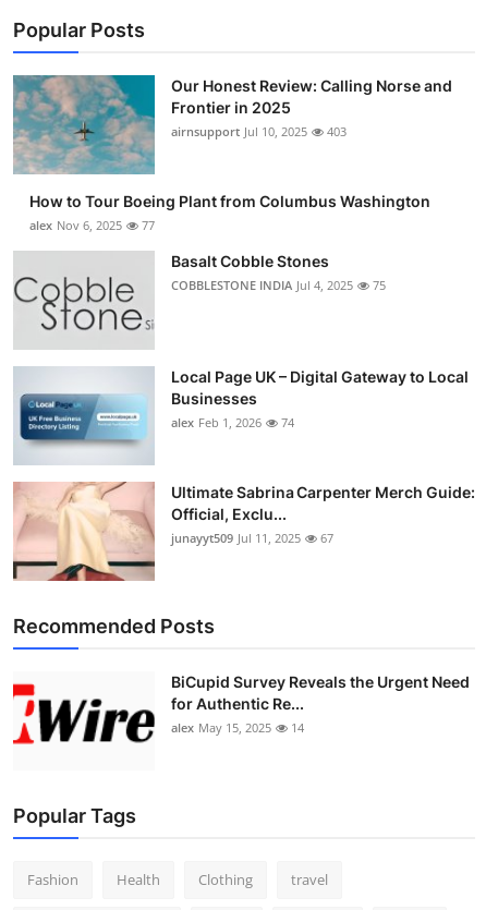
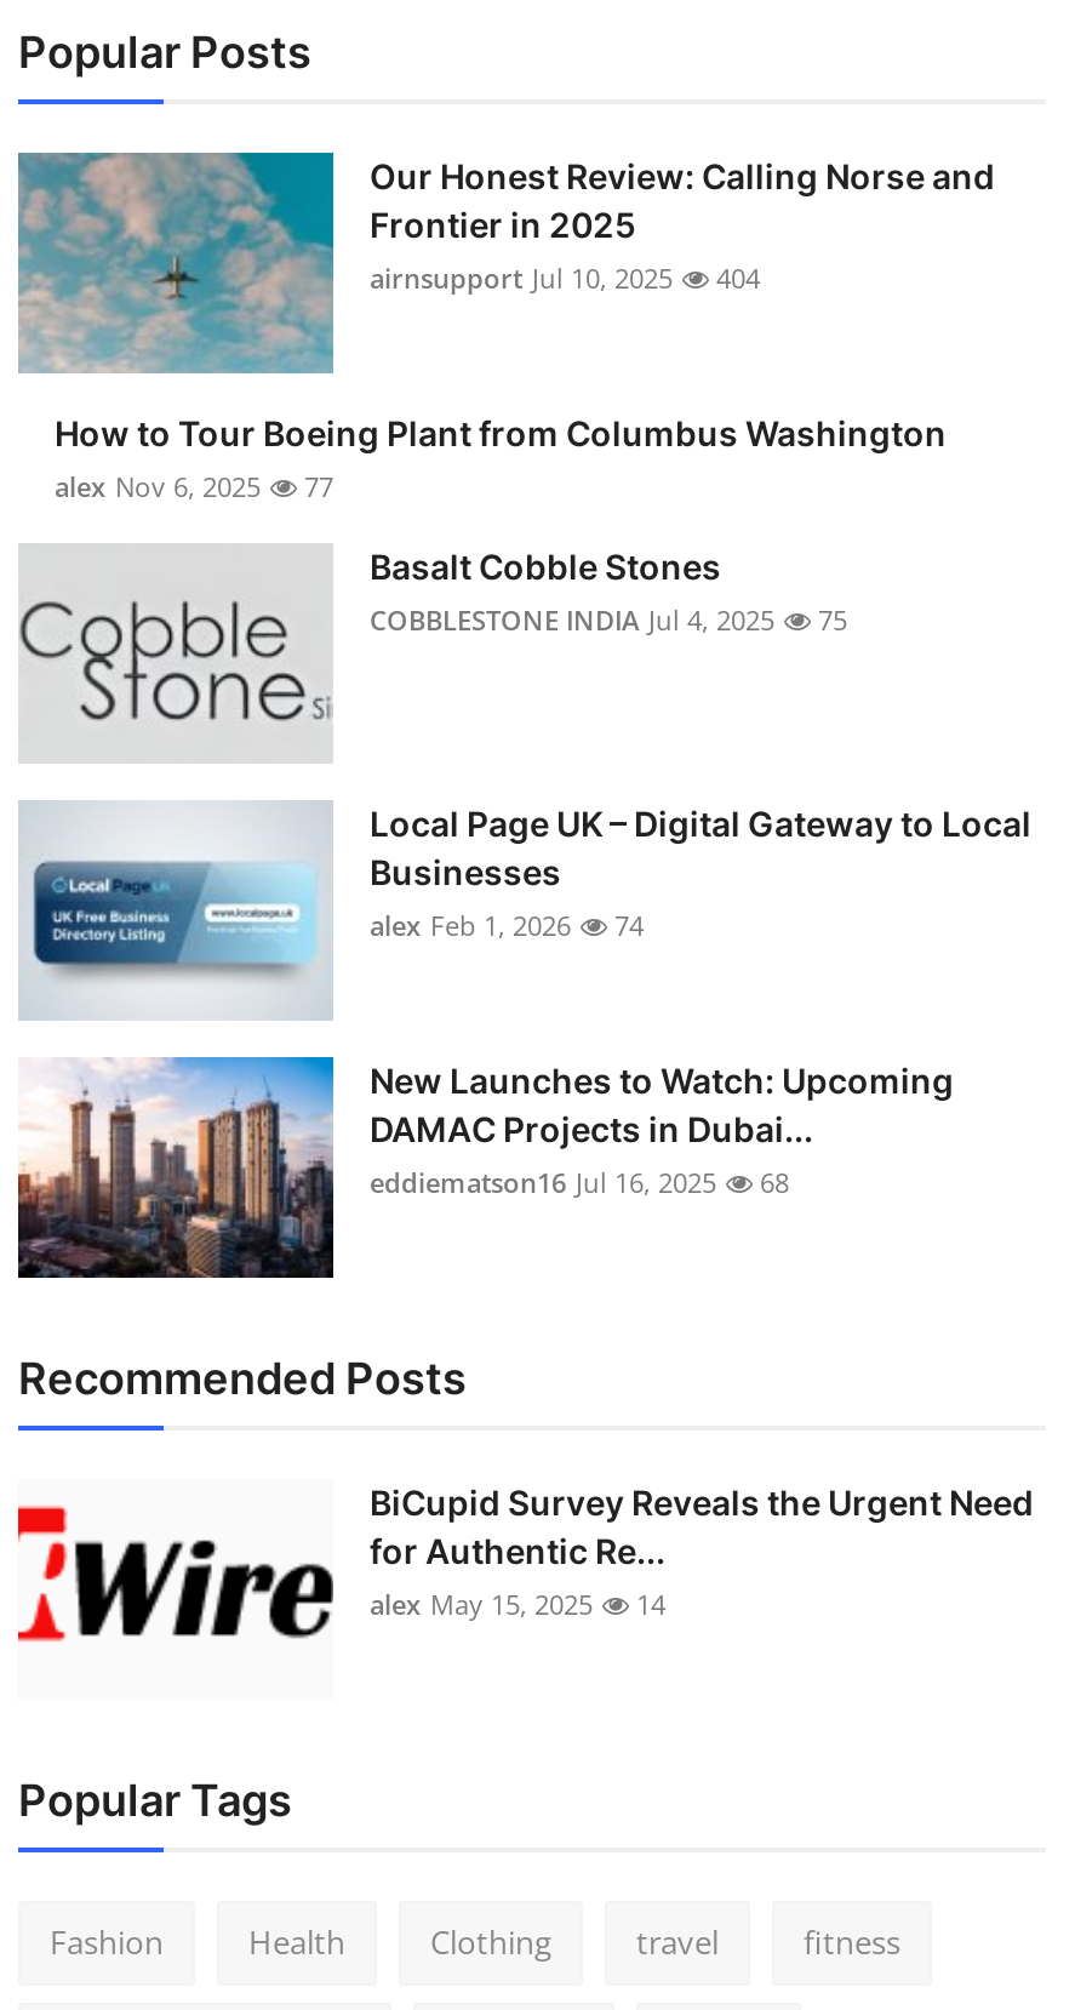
- airnsupport Jul 10, 2025 403
+ airnsupport Jul 10, 2025 404

- [image]
- Ultimate Sabrina Carpenter Merch Guide:
- Official, Exclu...
- junayyt509 Jul 11, 2025
- 67
+ [image]
+ New Launches to Watch: Upcoming
+ DAMAC Projects in Dubai...
+ eddiematson16 Jul 16, 2025
+ 68

+ fitness
